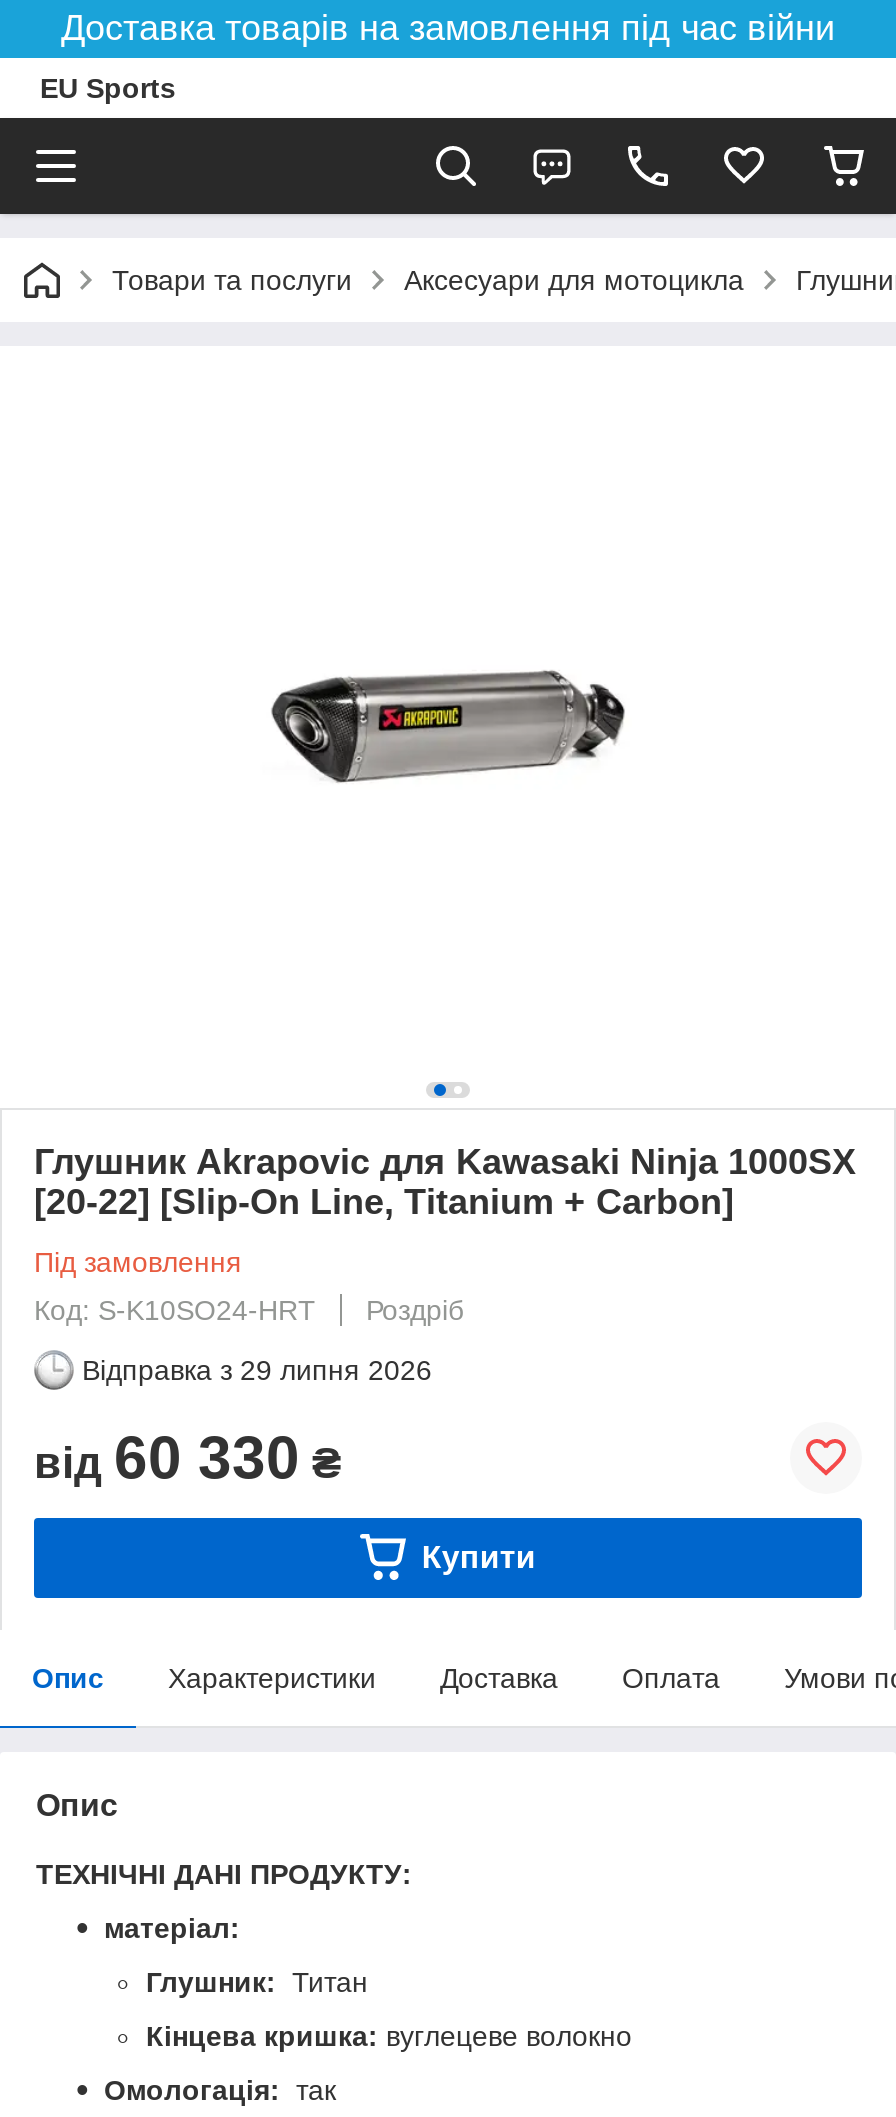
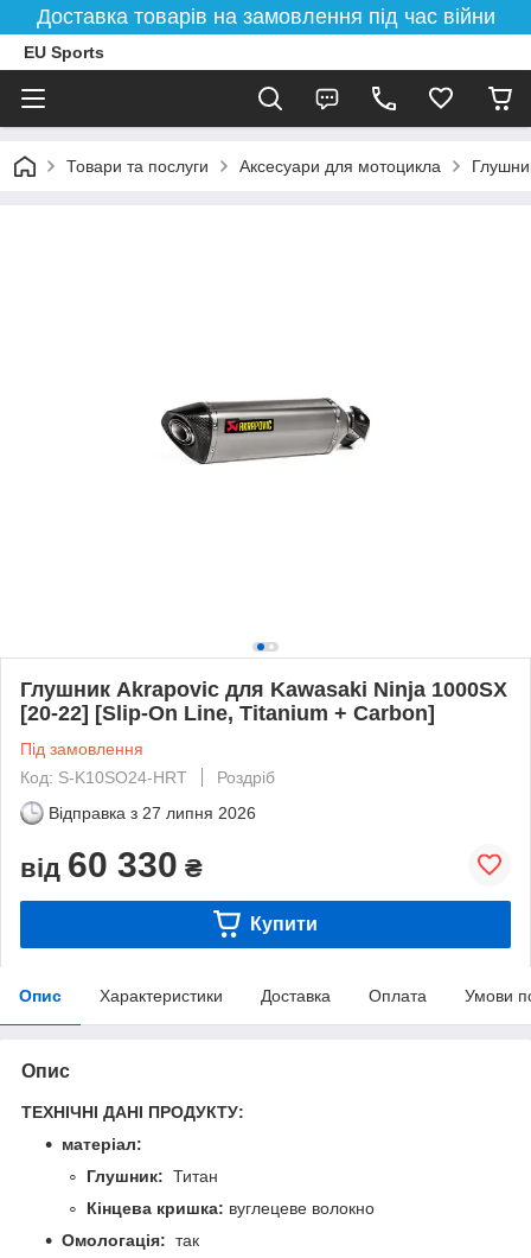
- Відправка з 29 липня 2026
+ Відправка з 27 липня 2026
